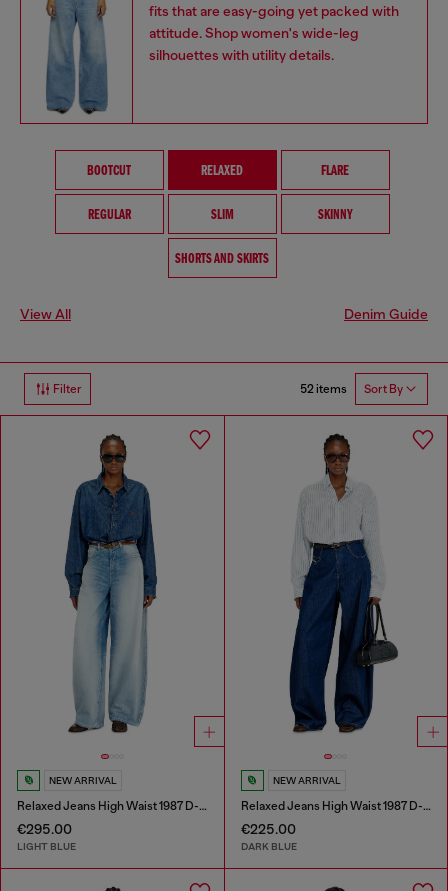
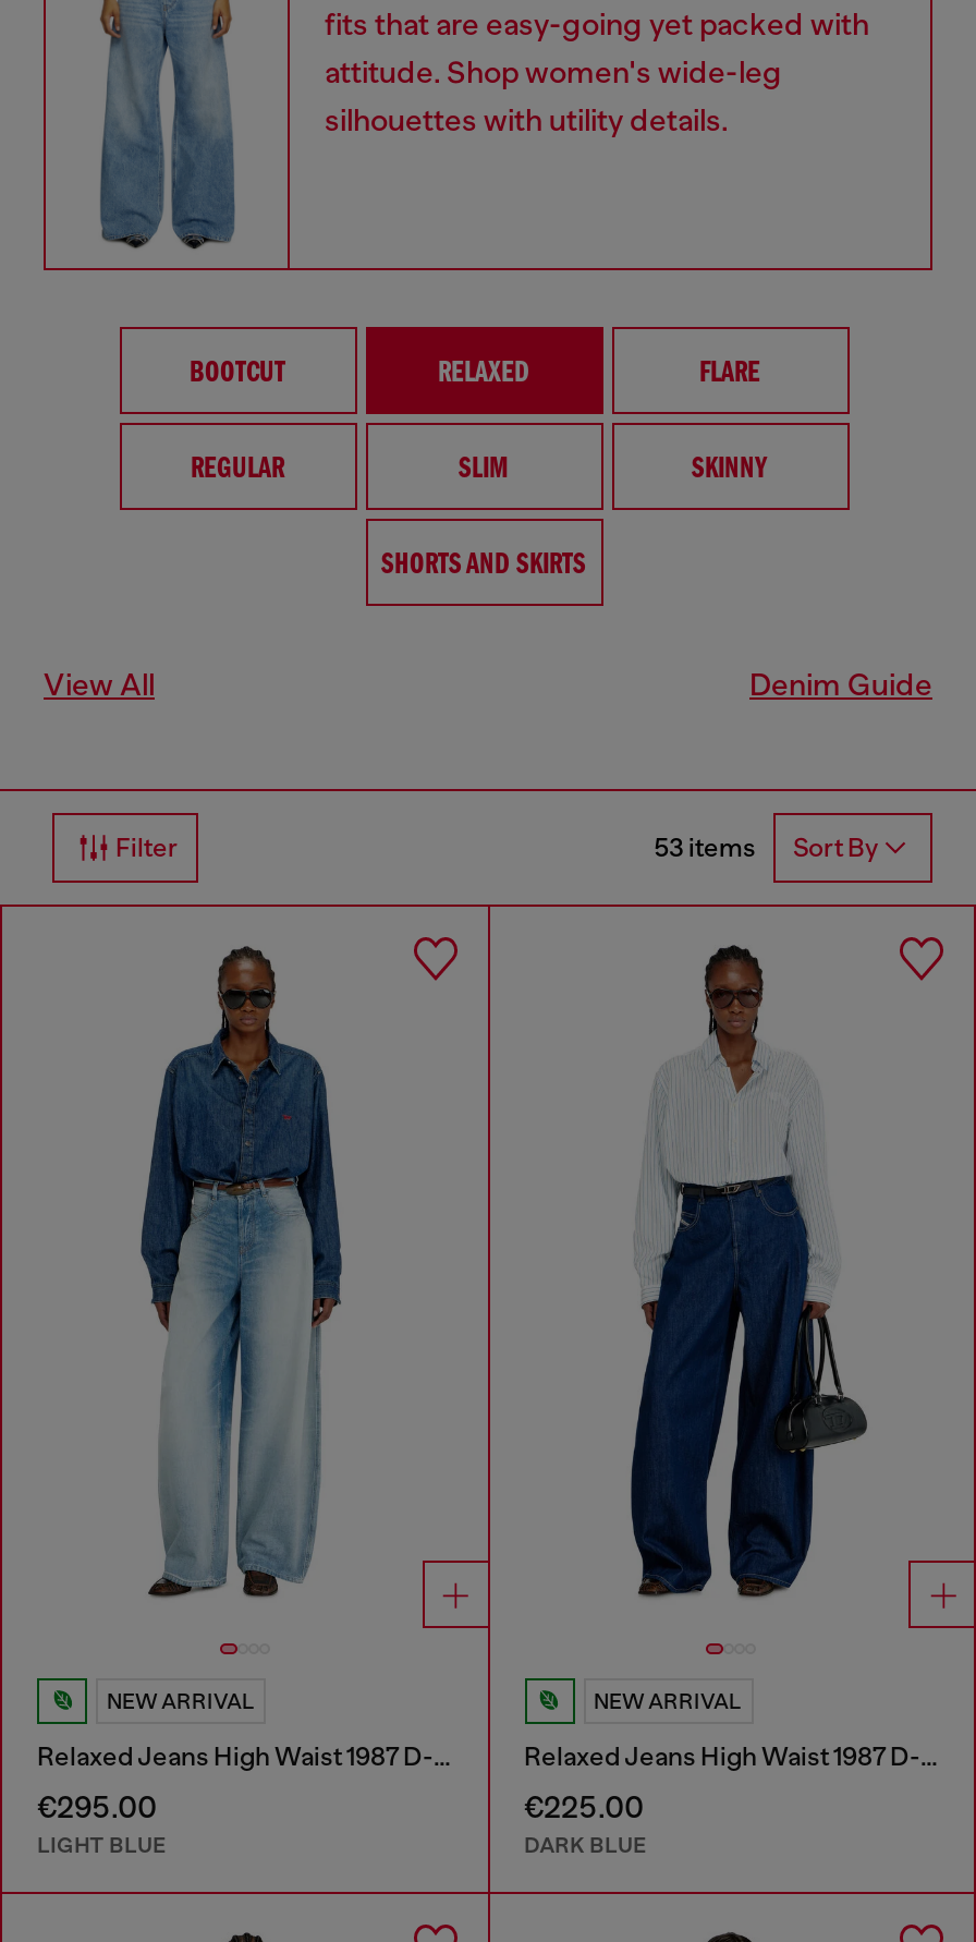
- 52 items Sort By
+ 53 items Sort By
